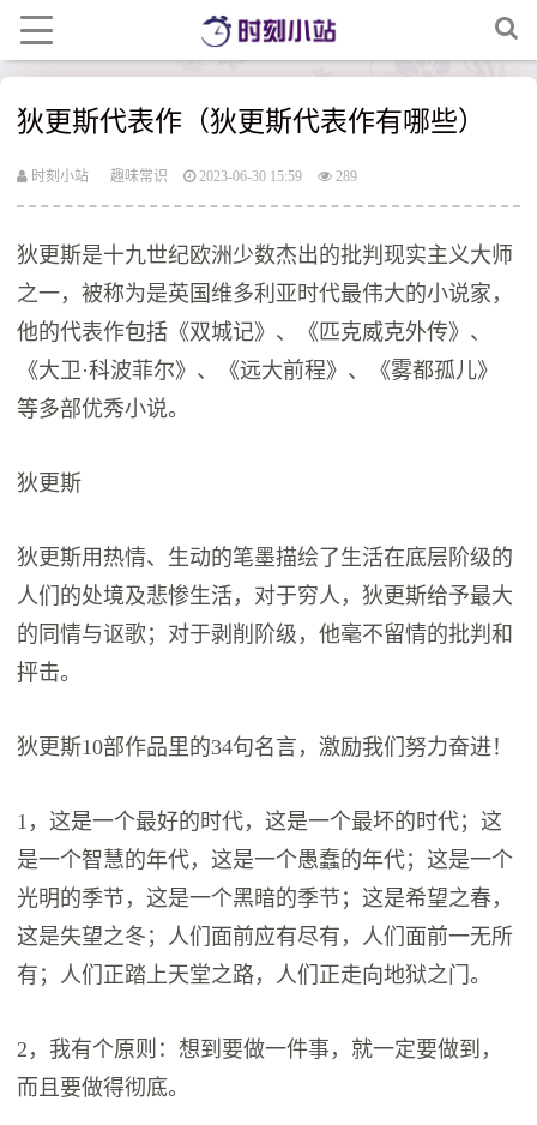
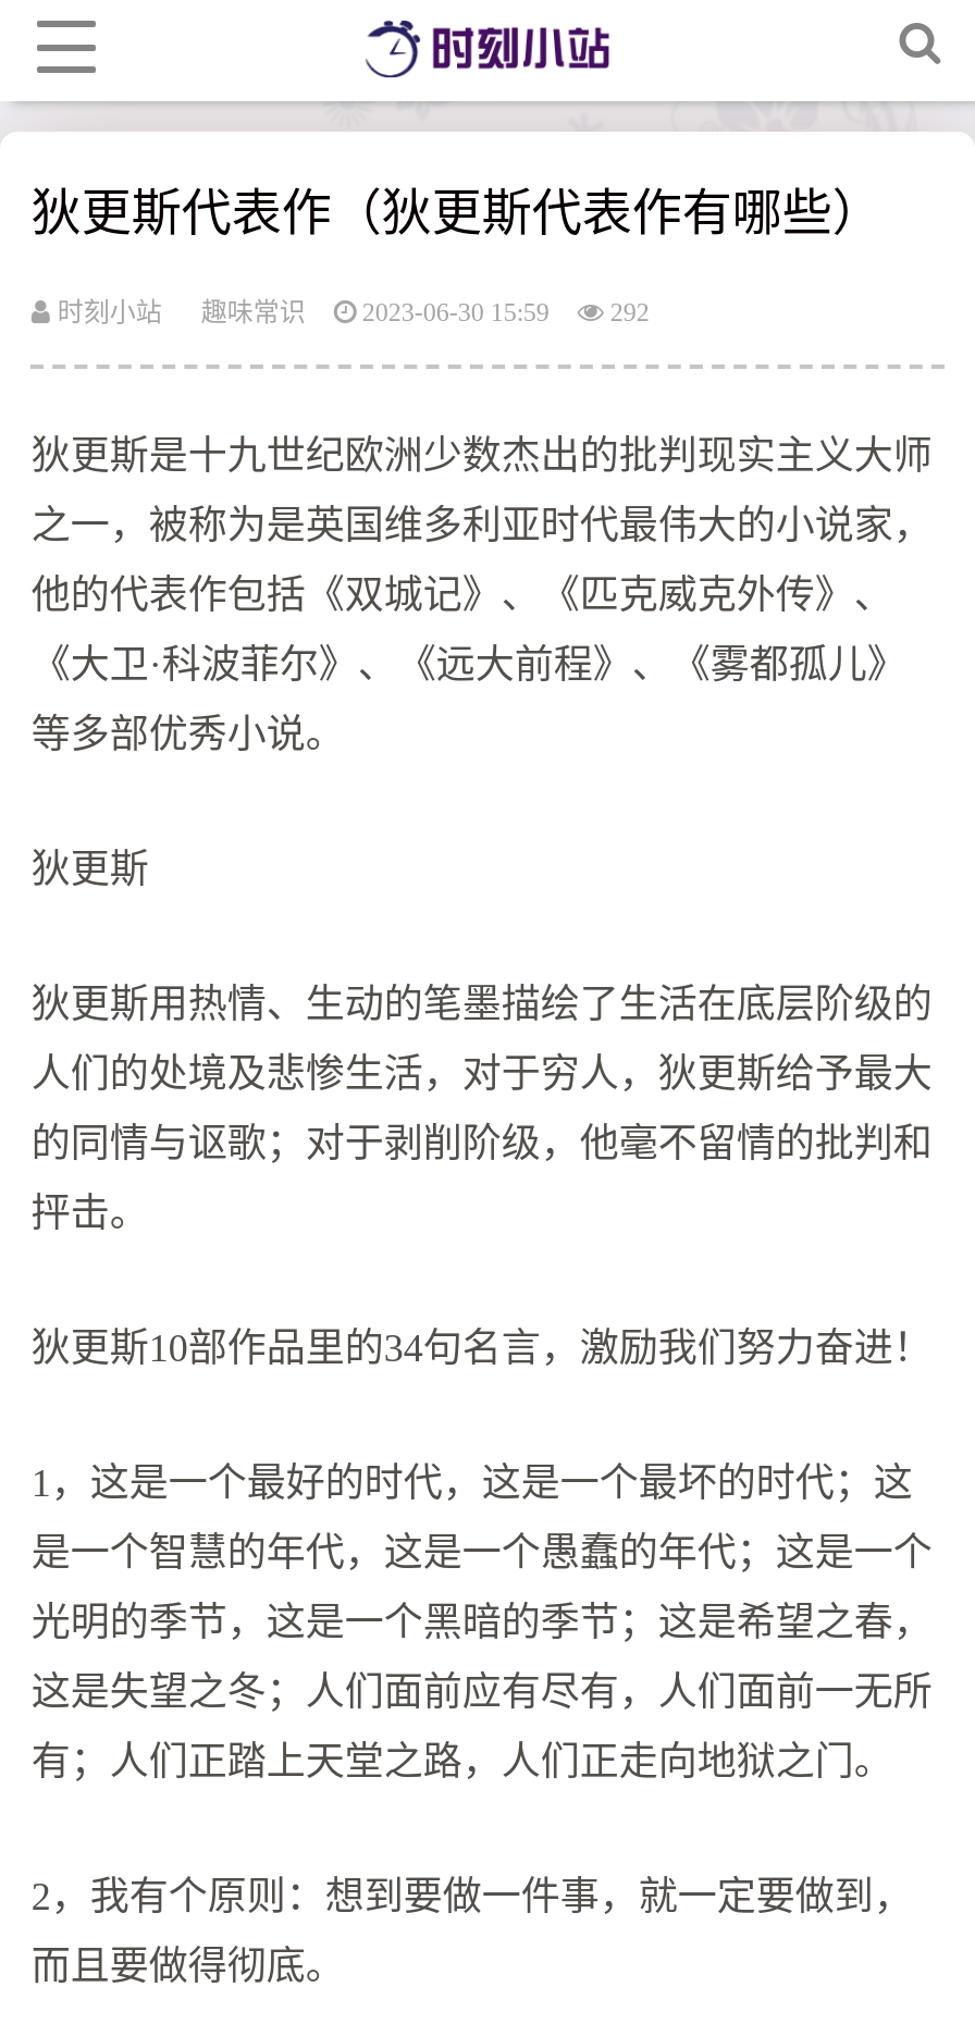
- 时刻小站 趣味常识 2023-06-30 15:59 289
+ 时刻小站 趣味常识 2023-06-30 15:59 292
